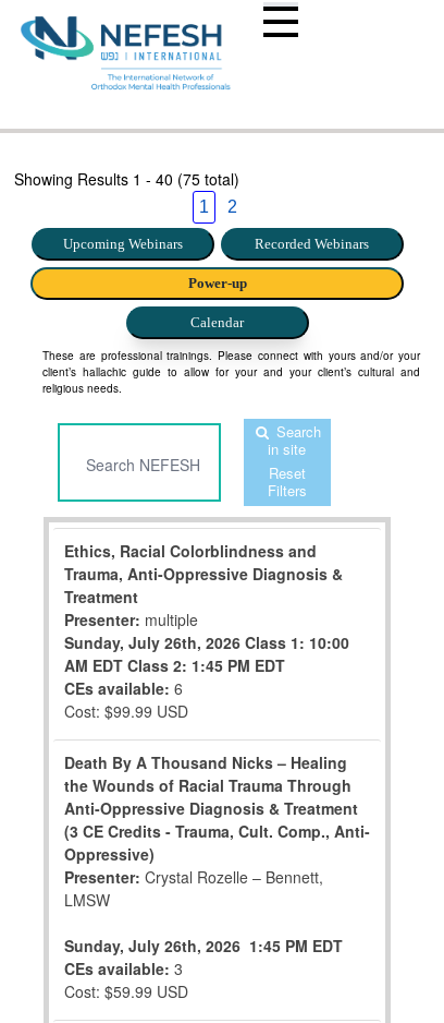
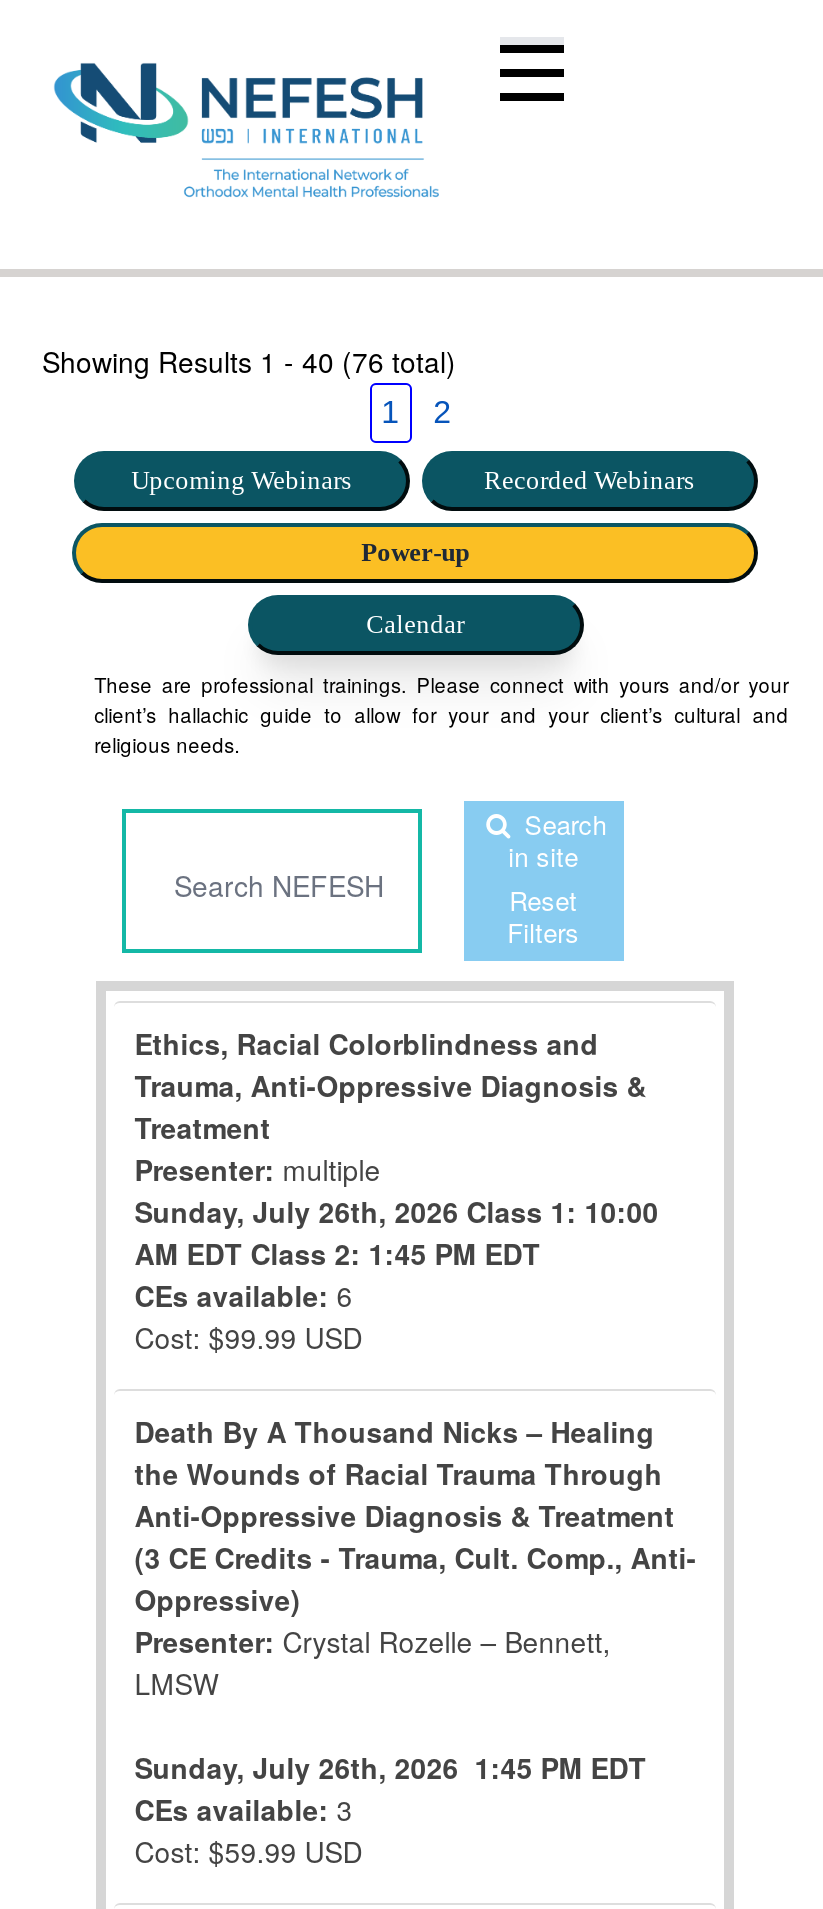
- Showing Results 1 - 40 (75 total)
+ Showing Results 1 - 40 (76 total)
